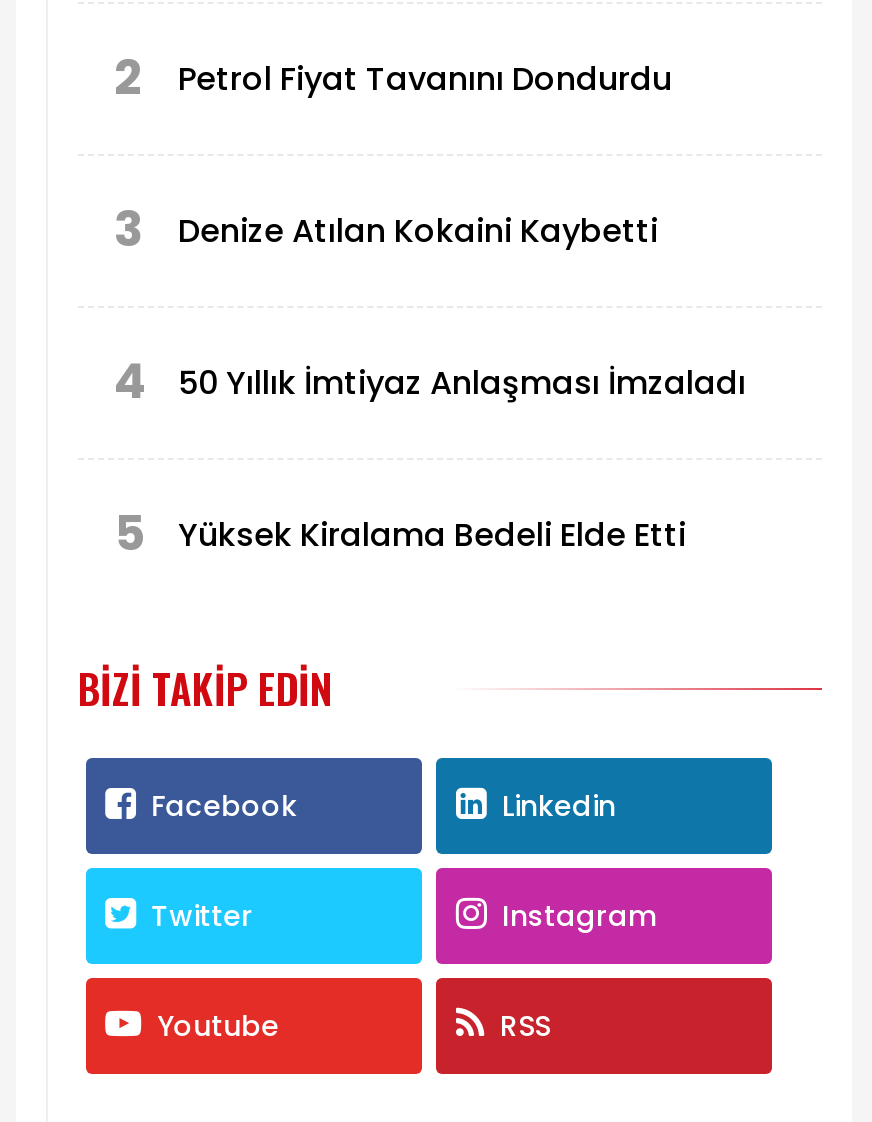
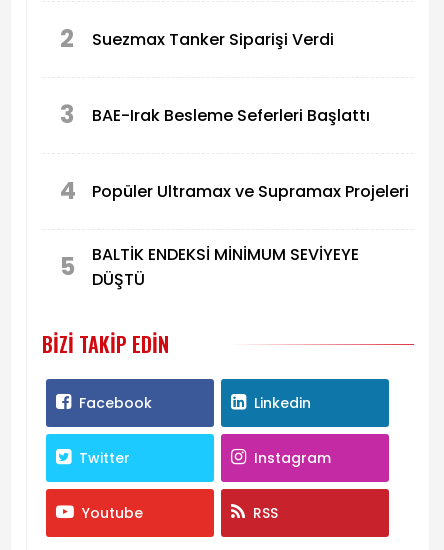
- Petrol Fiyat Tavanını Dondurdu
+ Suezmax Tanker Siparişi Verdi

- Denize Atılan Kokaini Kaybetti
+ BAE-Irak Besleme Seferleri Başlattı

- 50 Yıllık İmtiyaz Anlaşması İmzaladı
+ Popüler Ultramax ve Supramax Projeleri

- Yüksek Kiralama Bedeli Elde Etti
+ BALTİK ENDEKSİ MİNİMUM SEVİYEYE
+ DÜŞTÜ
